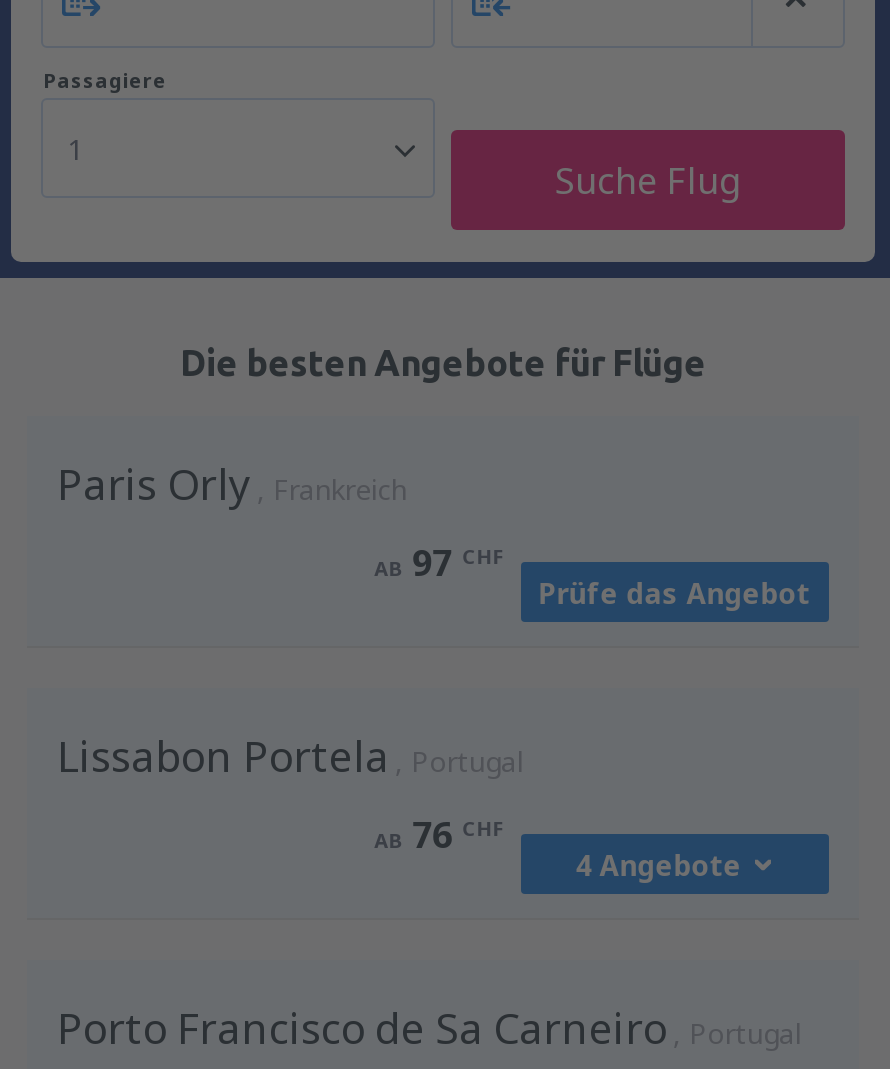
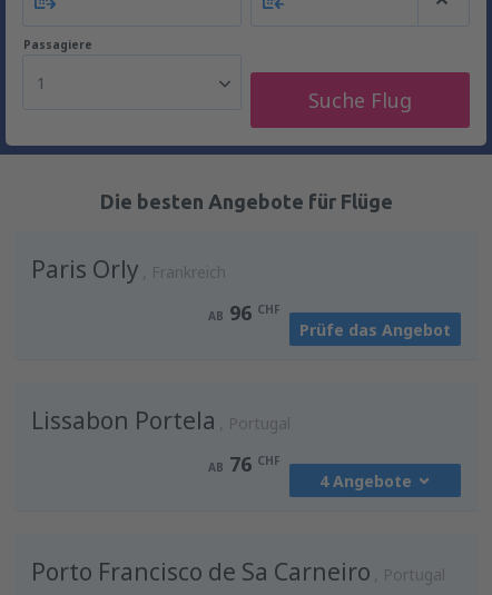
- AB 97 CHF
+ AB 96 CHF
